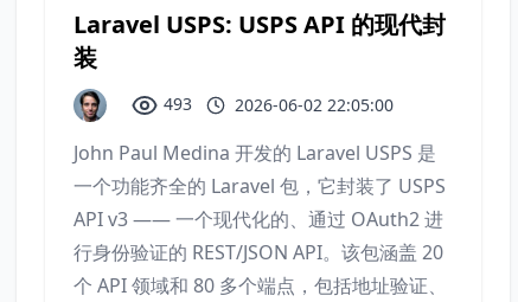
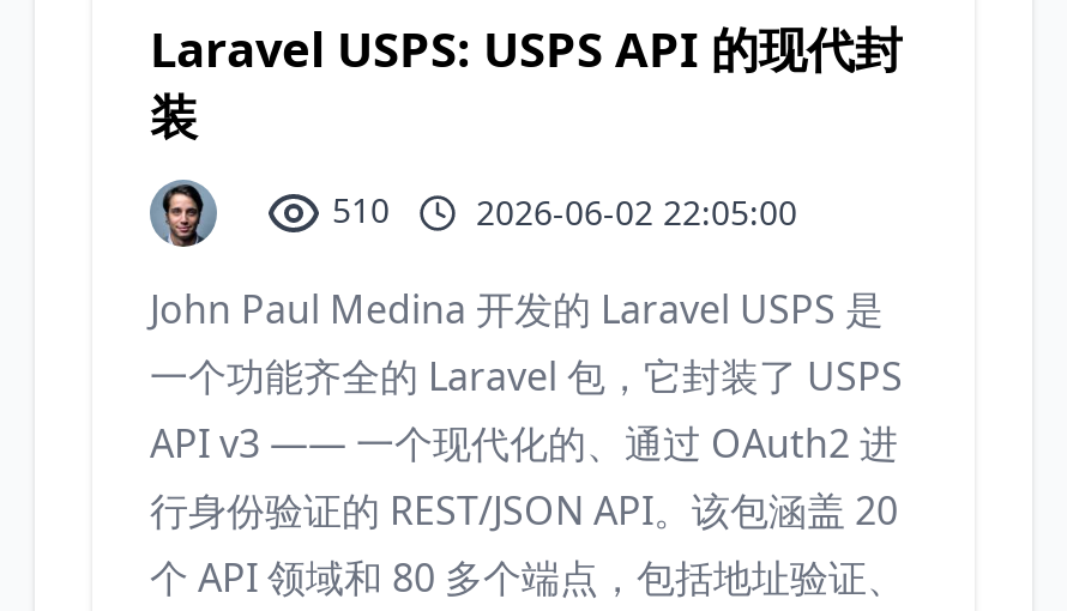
- 493 2026-06-02 22:05:00
+ 510 2026-06-02 22:05:00
